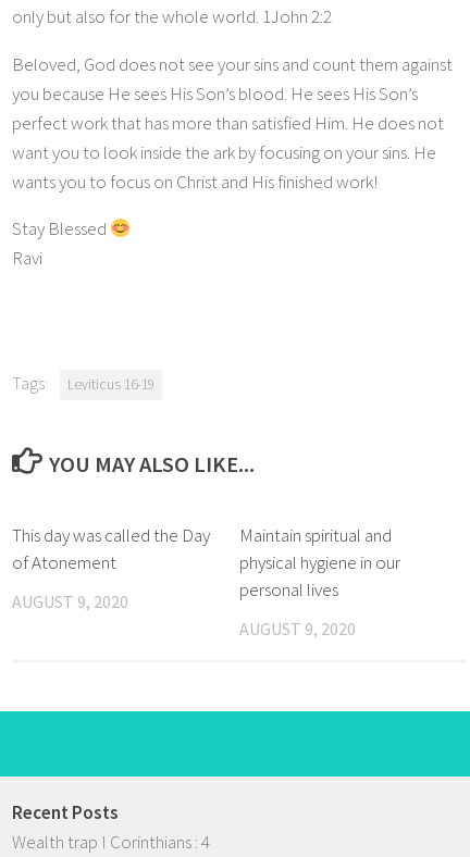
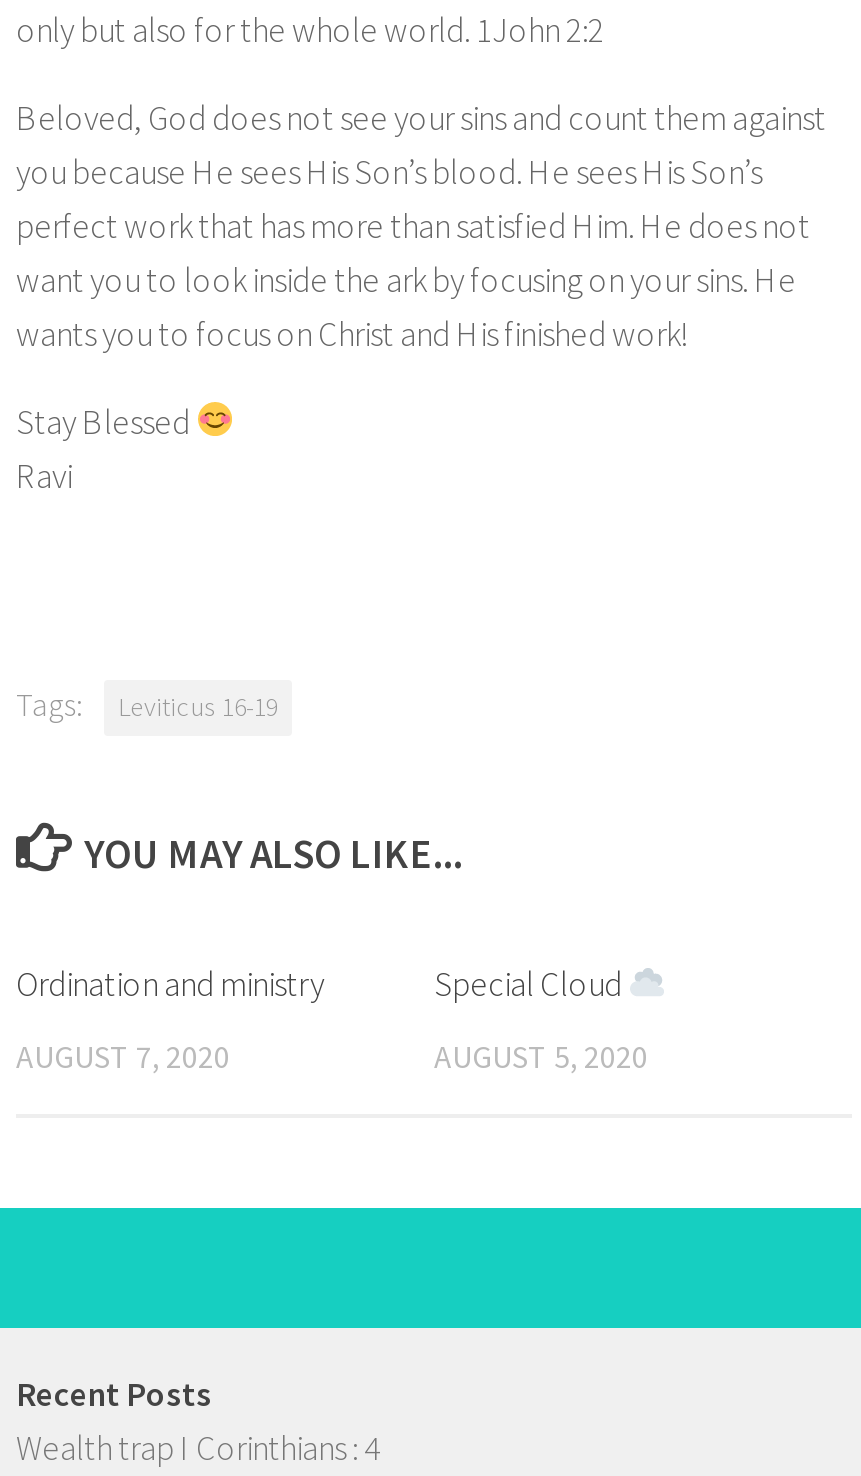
- This day was called the Day
- of Atonement
+ Ordination and ministry

- Maintain spiritual and
- physical hygiene in our
- personal lives
+ Special Cloud

- AUGUST 9, 2020
+ AUGUST 7, 2020

- AUGUST 9, 2020
+ AUGUST 5, 2020
